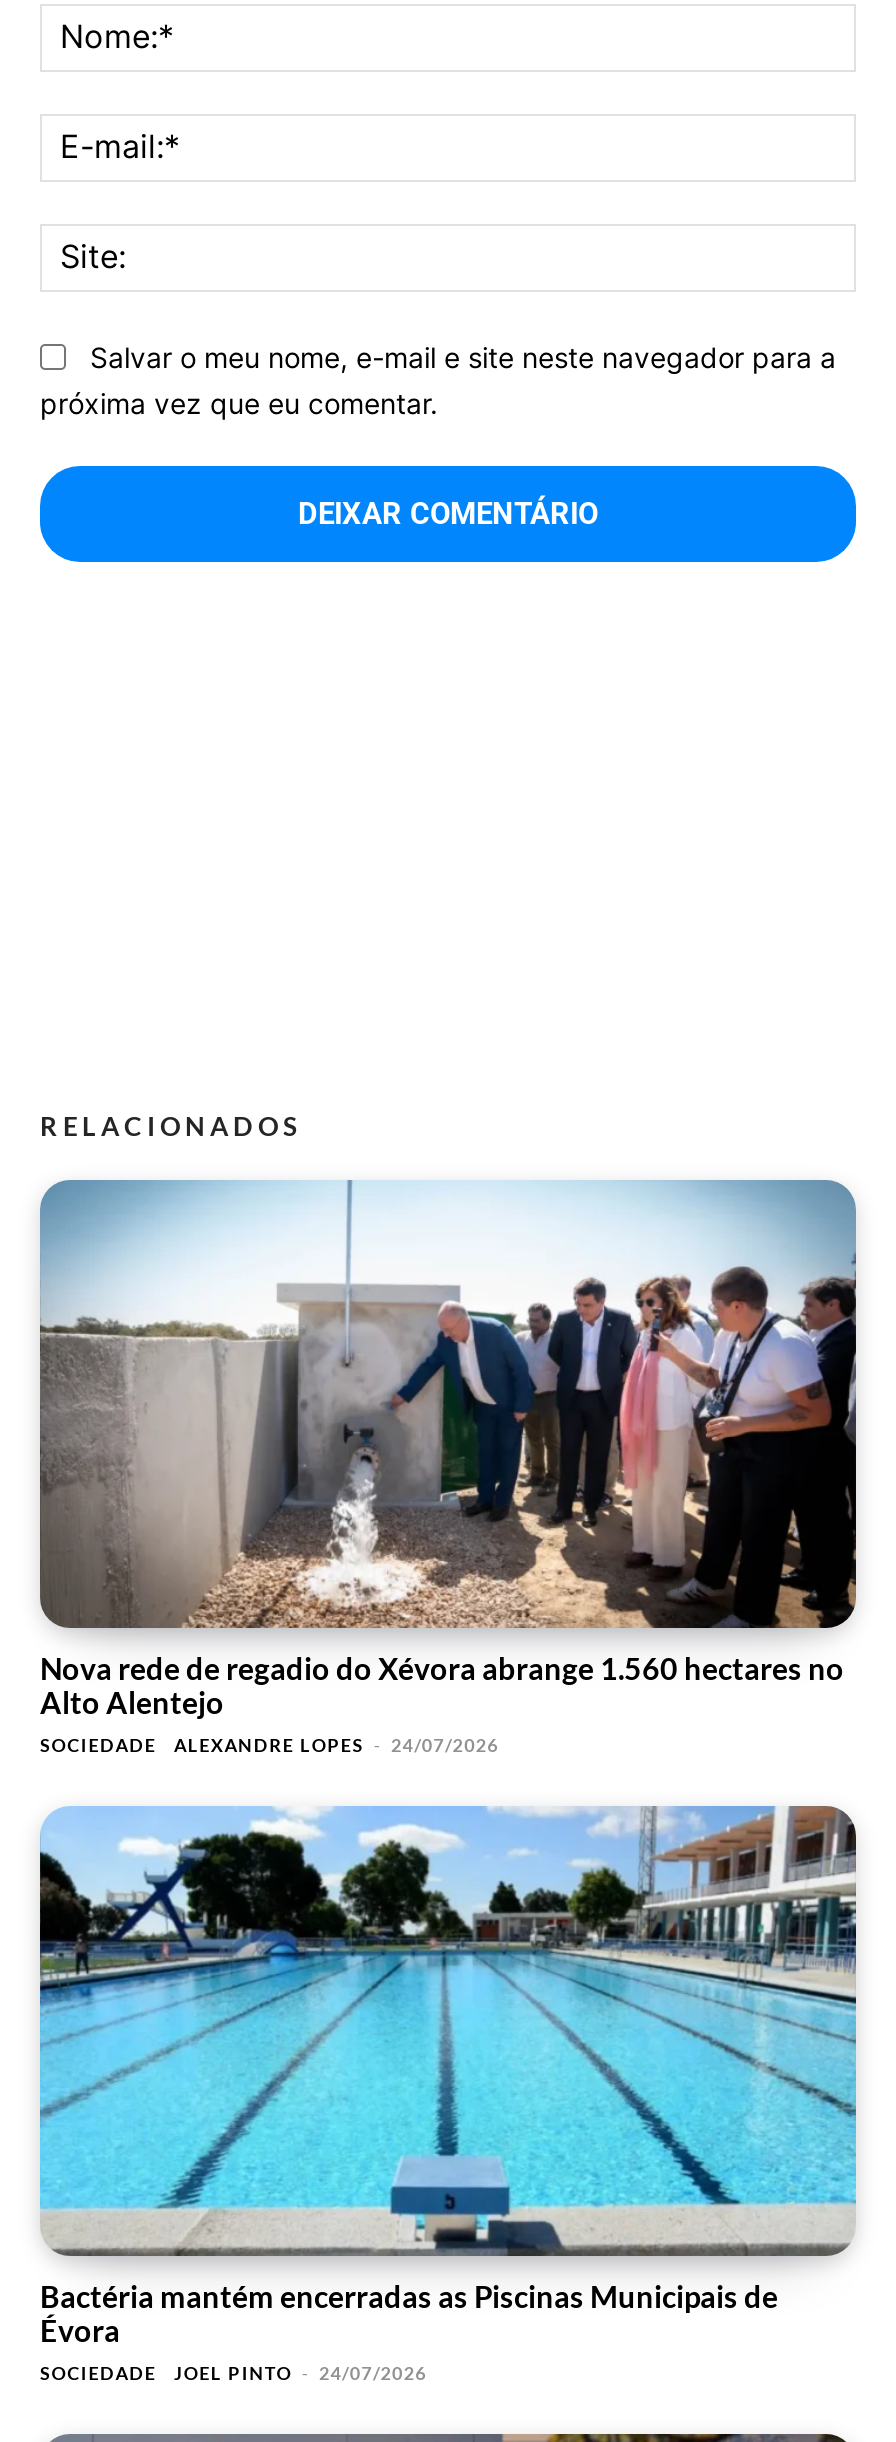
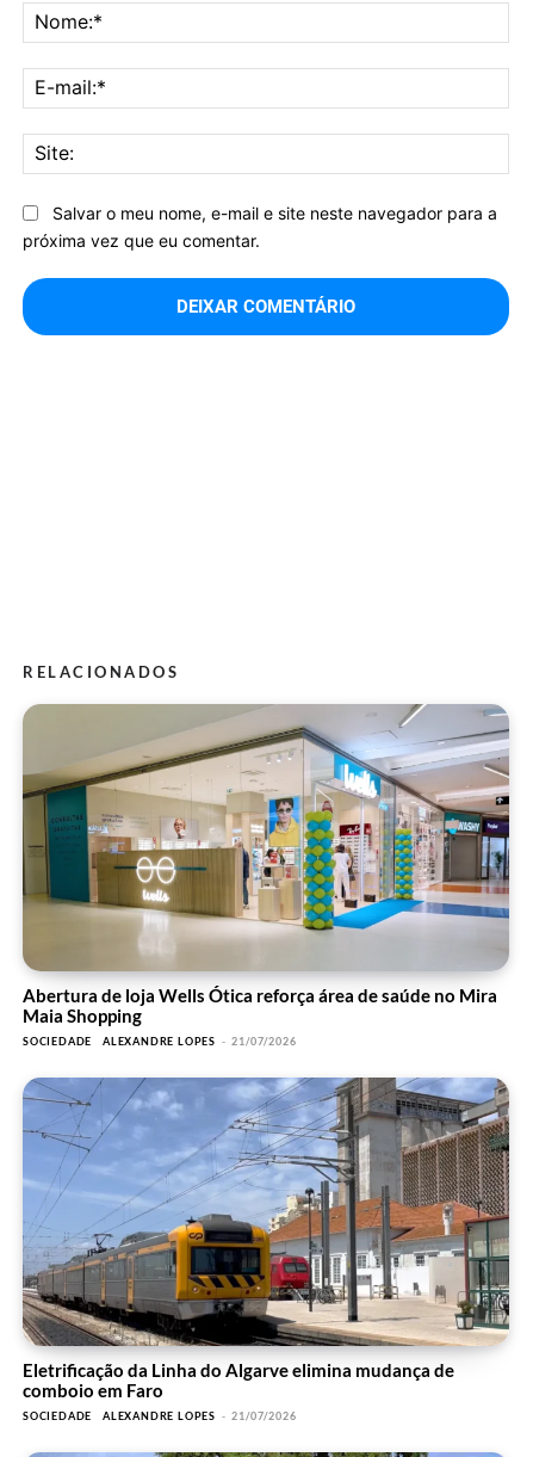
- [image]
- Nova rede de regadio do Xévora abrange 1.560 hectares no
- Alto Alentejo
+ [image]
+ Abertura de loja Wells Ótica reforça área de saúde no Mira
+ Maia Shopping

- ALEXANDRE LOPES - 24/07/2026
+ ALEXANDRE LOPES - 21/07/2026

- [image]
- Bactéria mantém encerradas as Piscinas Municipais de
- Évora
+ [image]
+ Eletrificação da Linha do Algarve elimina mudança de
+ comboio em Faro

- JOEL PINTO - 24/07/2026
+ ALEXANDRE LOPES - 21/07/2026
